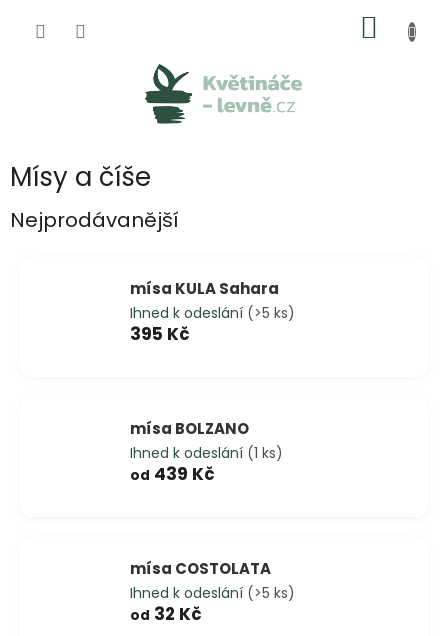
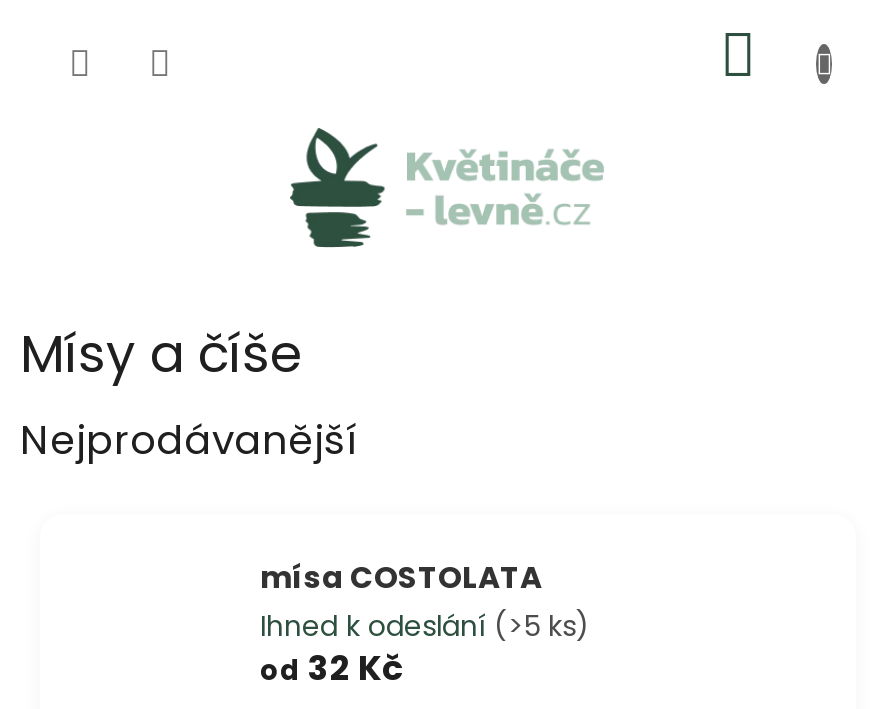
- mísa KULA Sahara
- Ihned k odeslání (>5 ks)
- 395 Kč

- mísa BOLZANO
- Ihned k odeslání (1 ks)
- od 439 Kč
